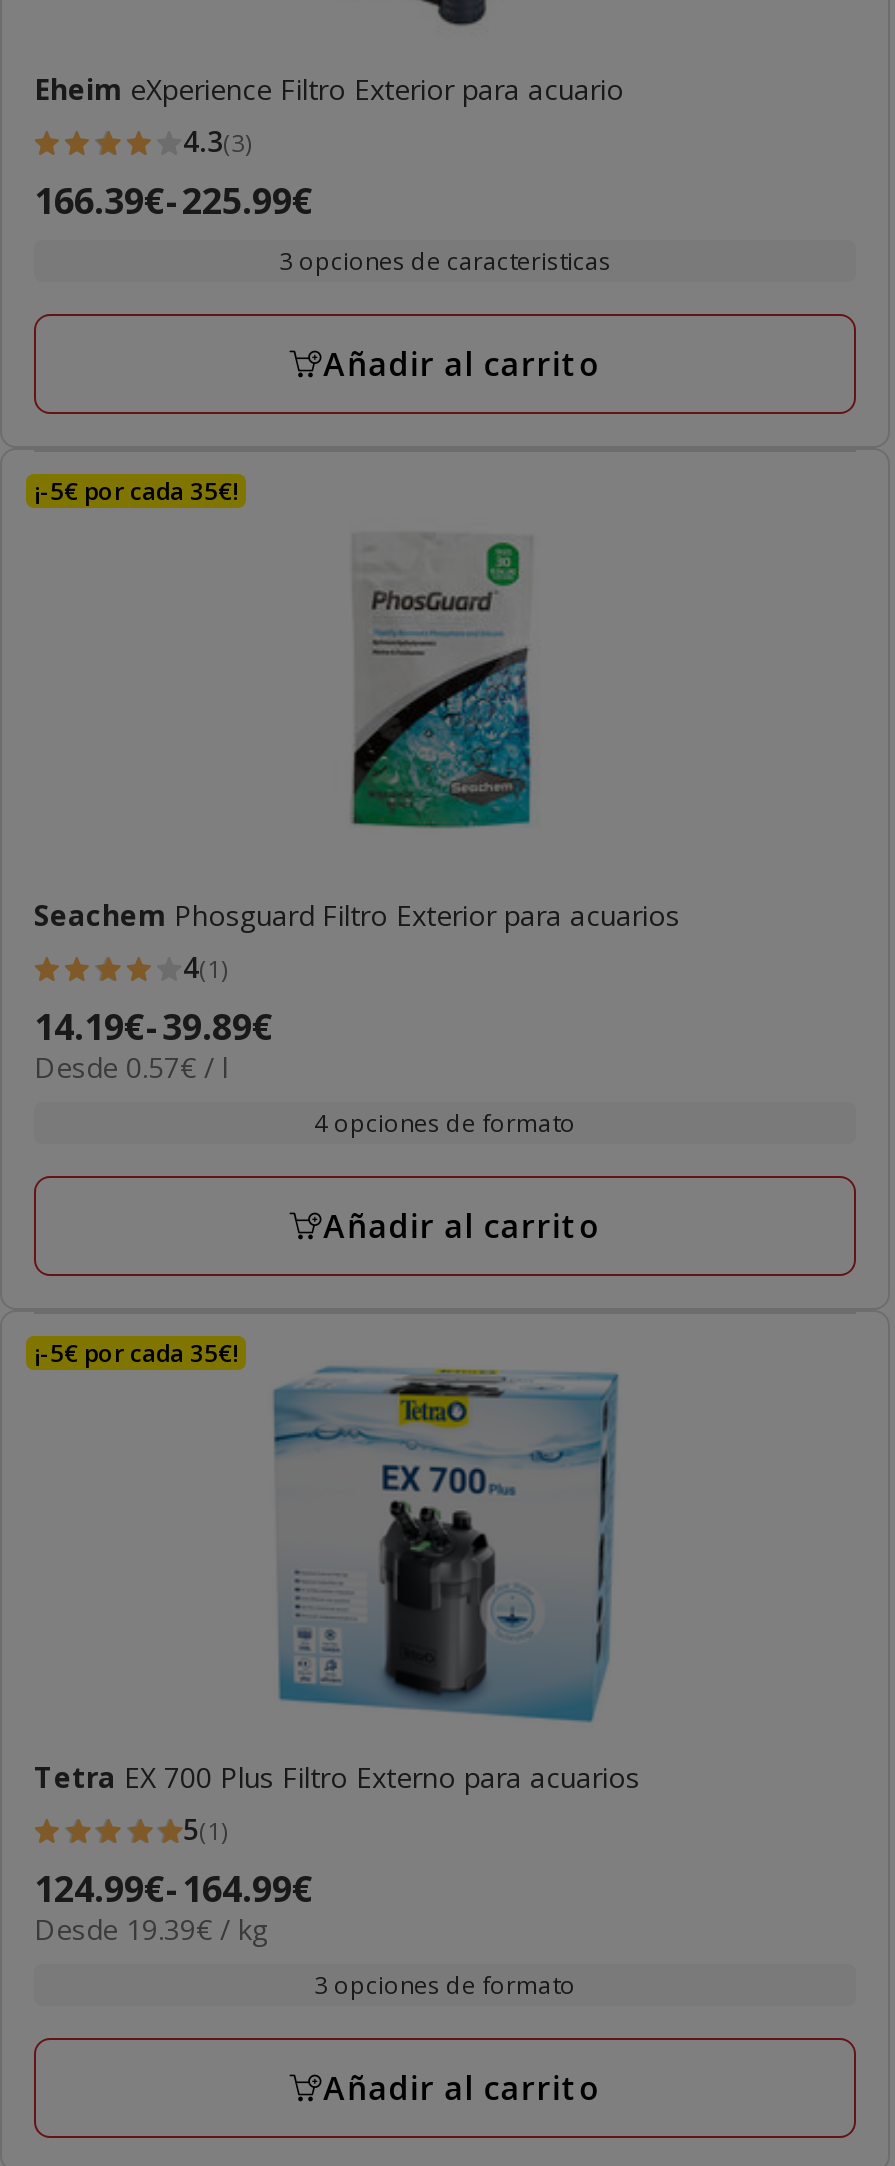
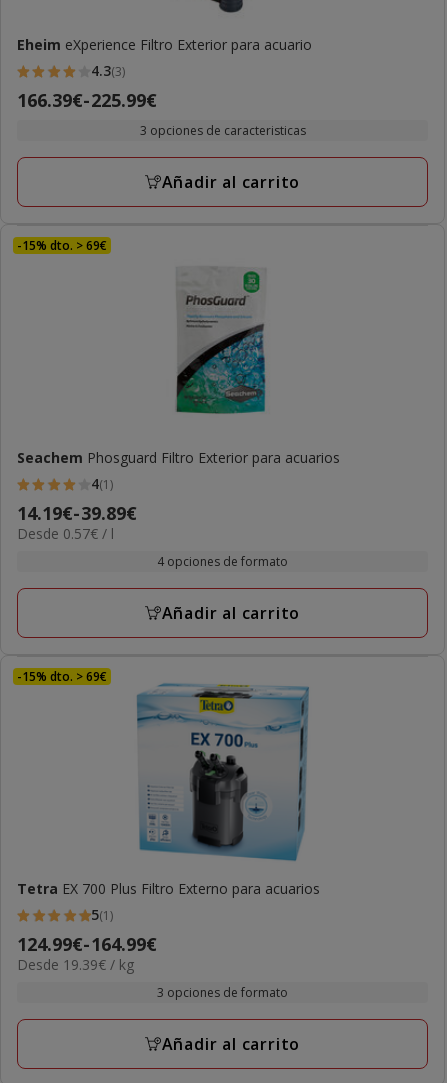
- ¡-5€ por cada 35€!
+ -15% dto. > 69€

- ¡-5€ por cada 35€!
+ -15% dto. > 69€
